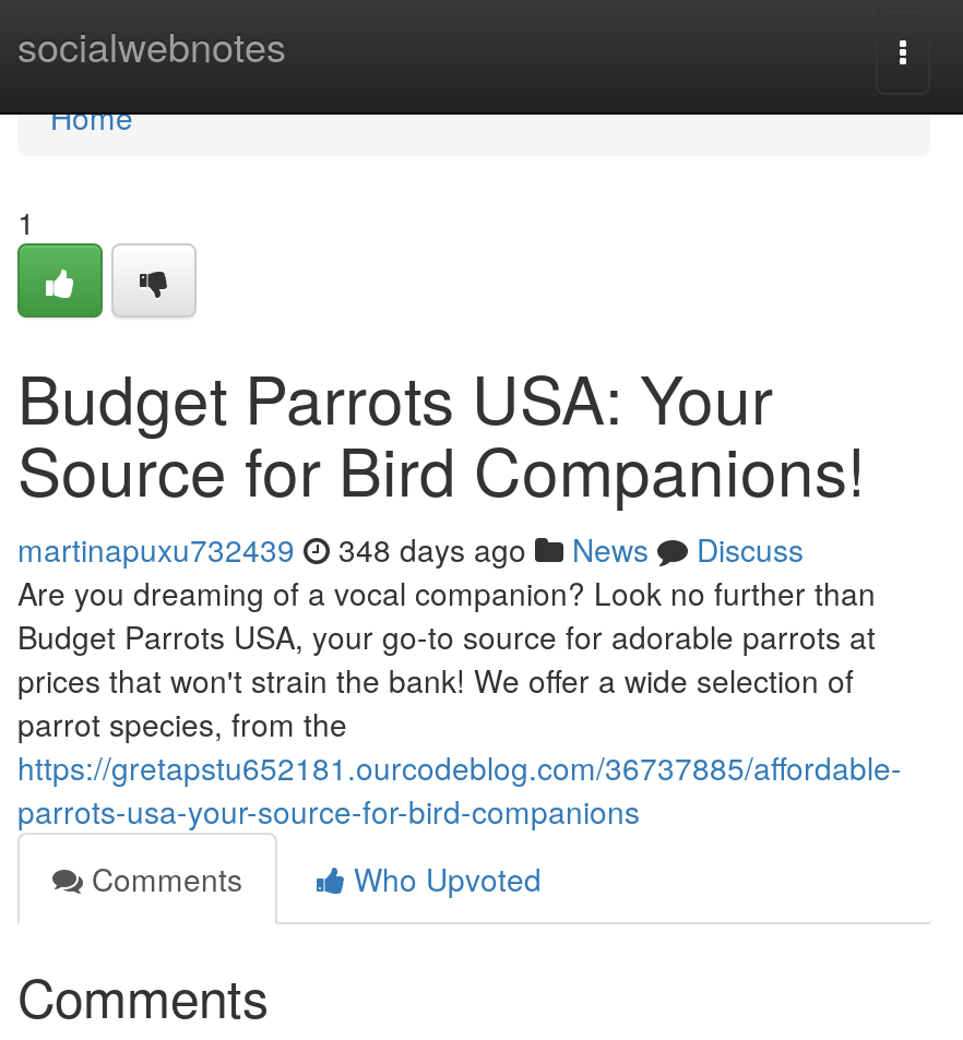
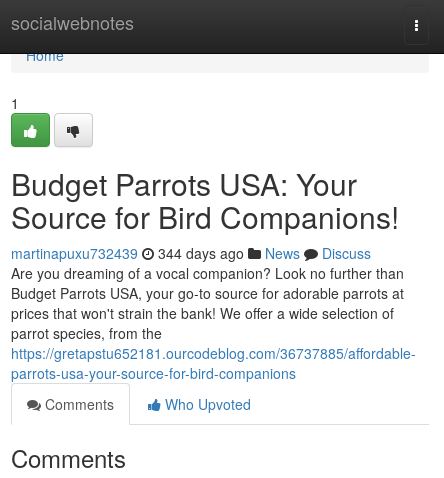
- martinapuxu732439 348 days ago News Discuss
+ martinapuxu732439 344 days ago News Discuss
